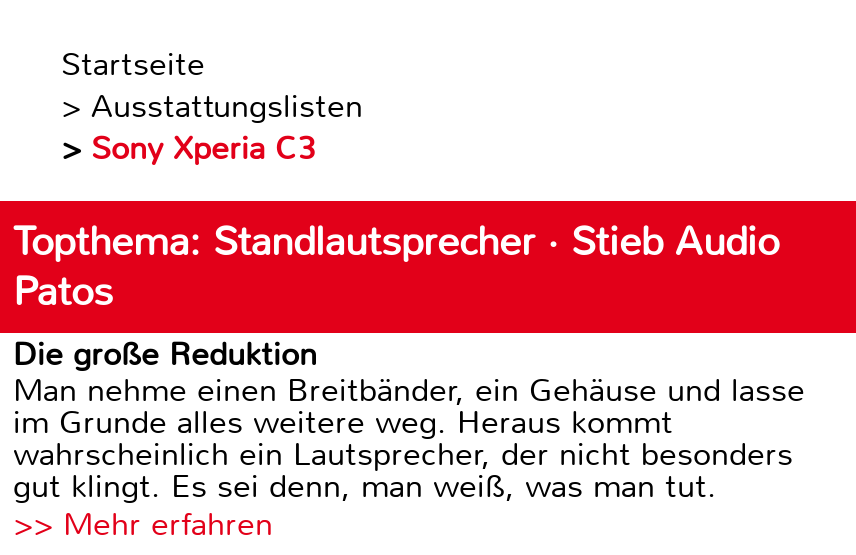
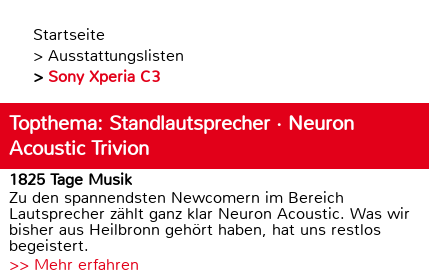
- Topthema: Standlautsprecher · Stieb Audio
- Patos
- Die große Reduktion
- Man nehme einen Breitbänder, ein Gehäuse und lasse
- im Grunde alles weitere weg. Heraus kommt
- wahrscheinlich ein Lautsprecher, der nicht besonders
- gut klingt. Es sei denn, man weiß, was man tut.
+ Topthema: Standlautsprecher · Neuron
+ Acoustic Trivion
+ 1825 Tage Musik
+ Zu den spannendsten Newcomern im Bereich
+ Lautsprecher zählt ganz klar Neuron Acoustic. Was wir
+ bisher aus Heilbronn gehört haben, hat uns restlos
+ begeistert.
